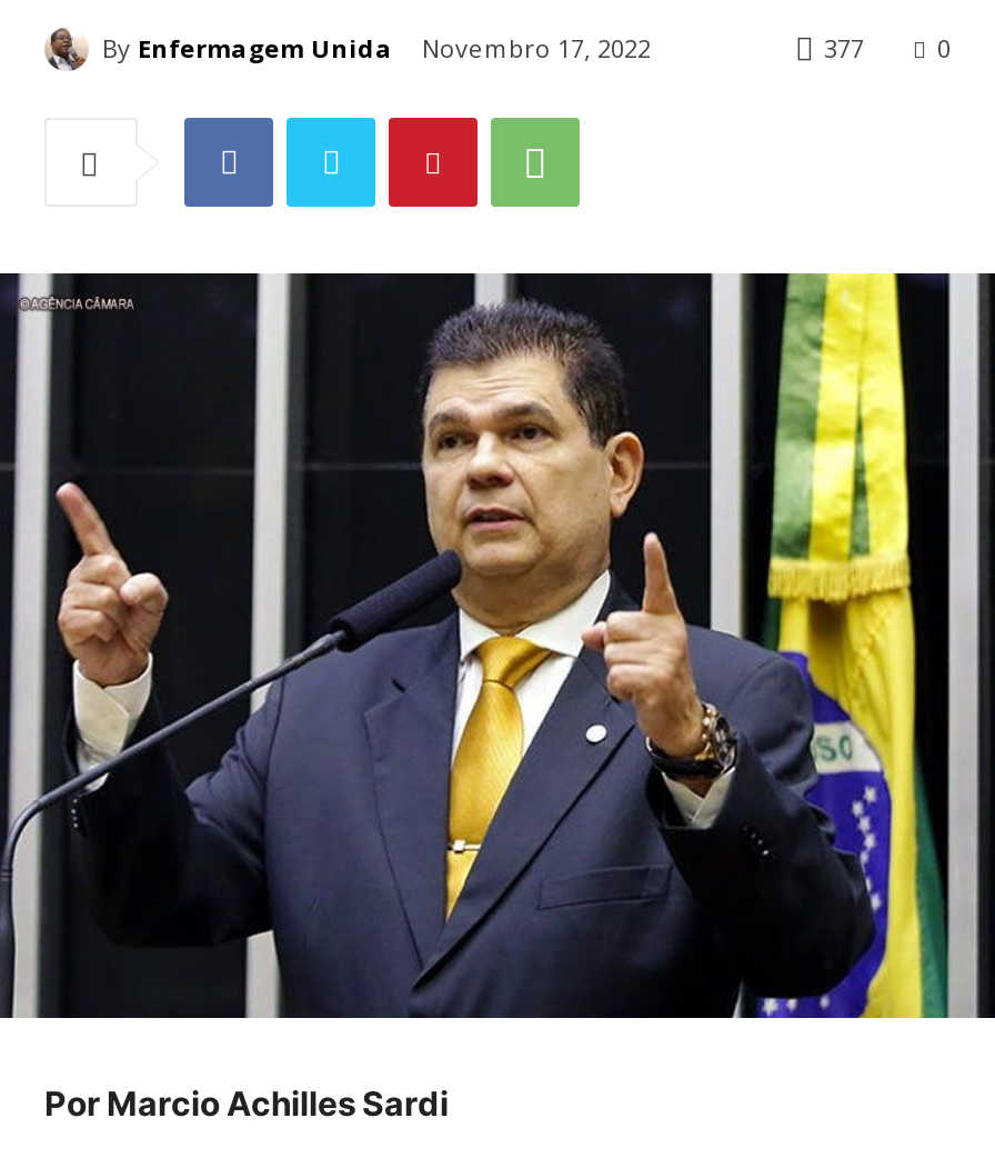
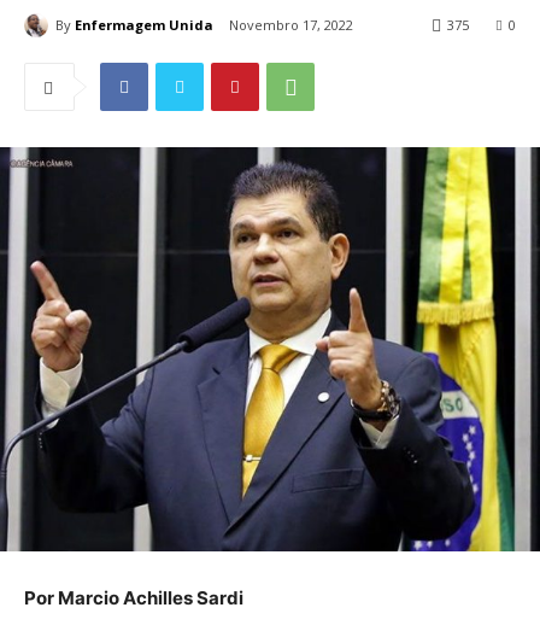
- 377
+ 375
